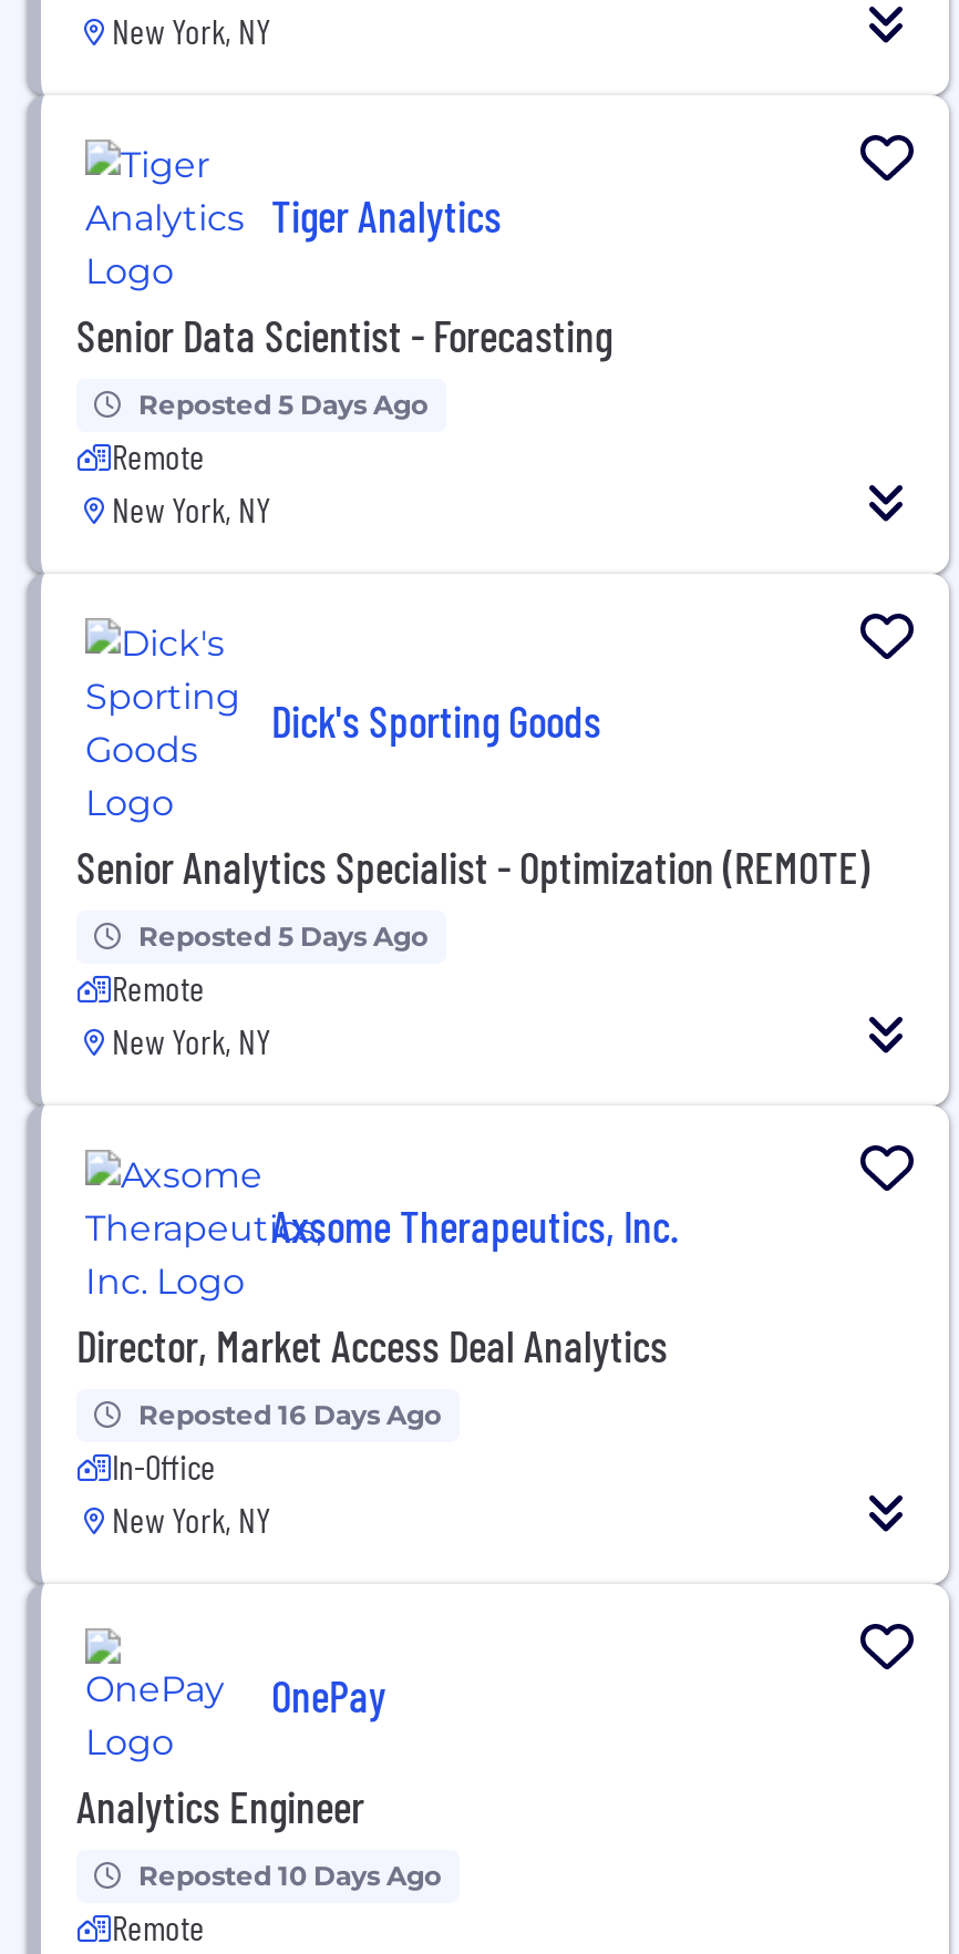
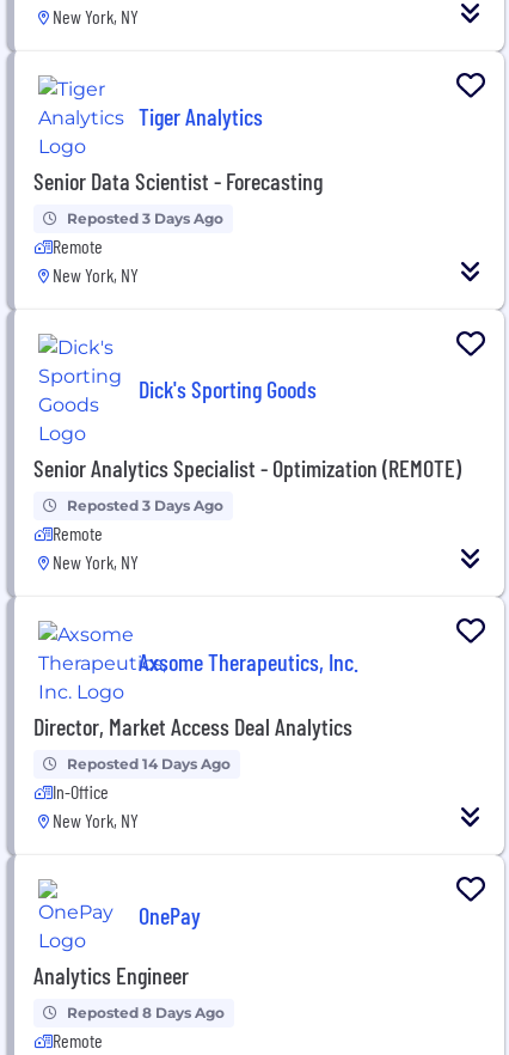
- Reposted 5 Days Ago
+ Reposted 3 Days Ago

- Reposted 5 Days Ago
+ Reposted 3 Days Ago

- Reposted 16 Days Ago
+ Reposted 14 Days Ago

- Reposted 10 Days Ago
+ Reposted 8 Days Ago
